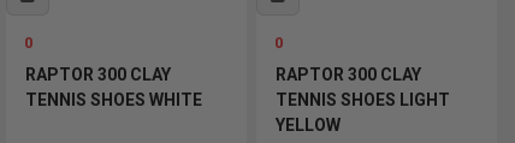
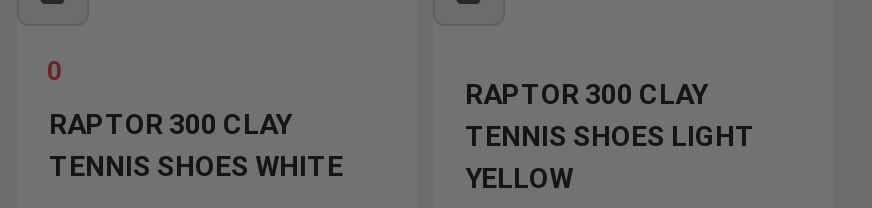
- 0
